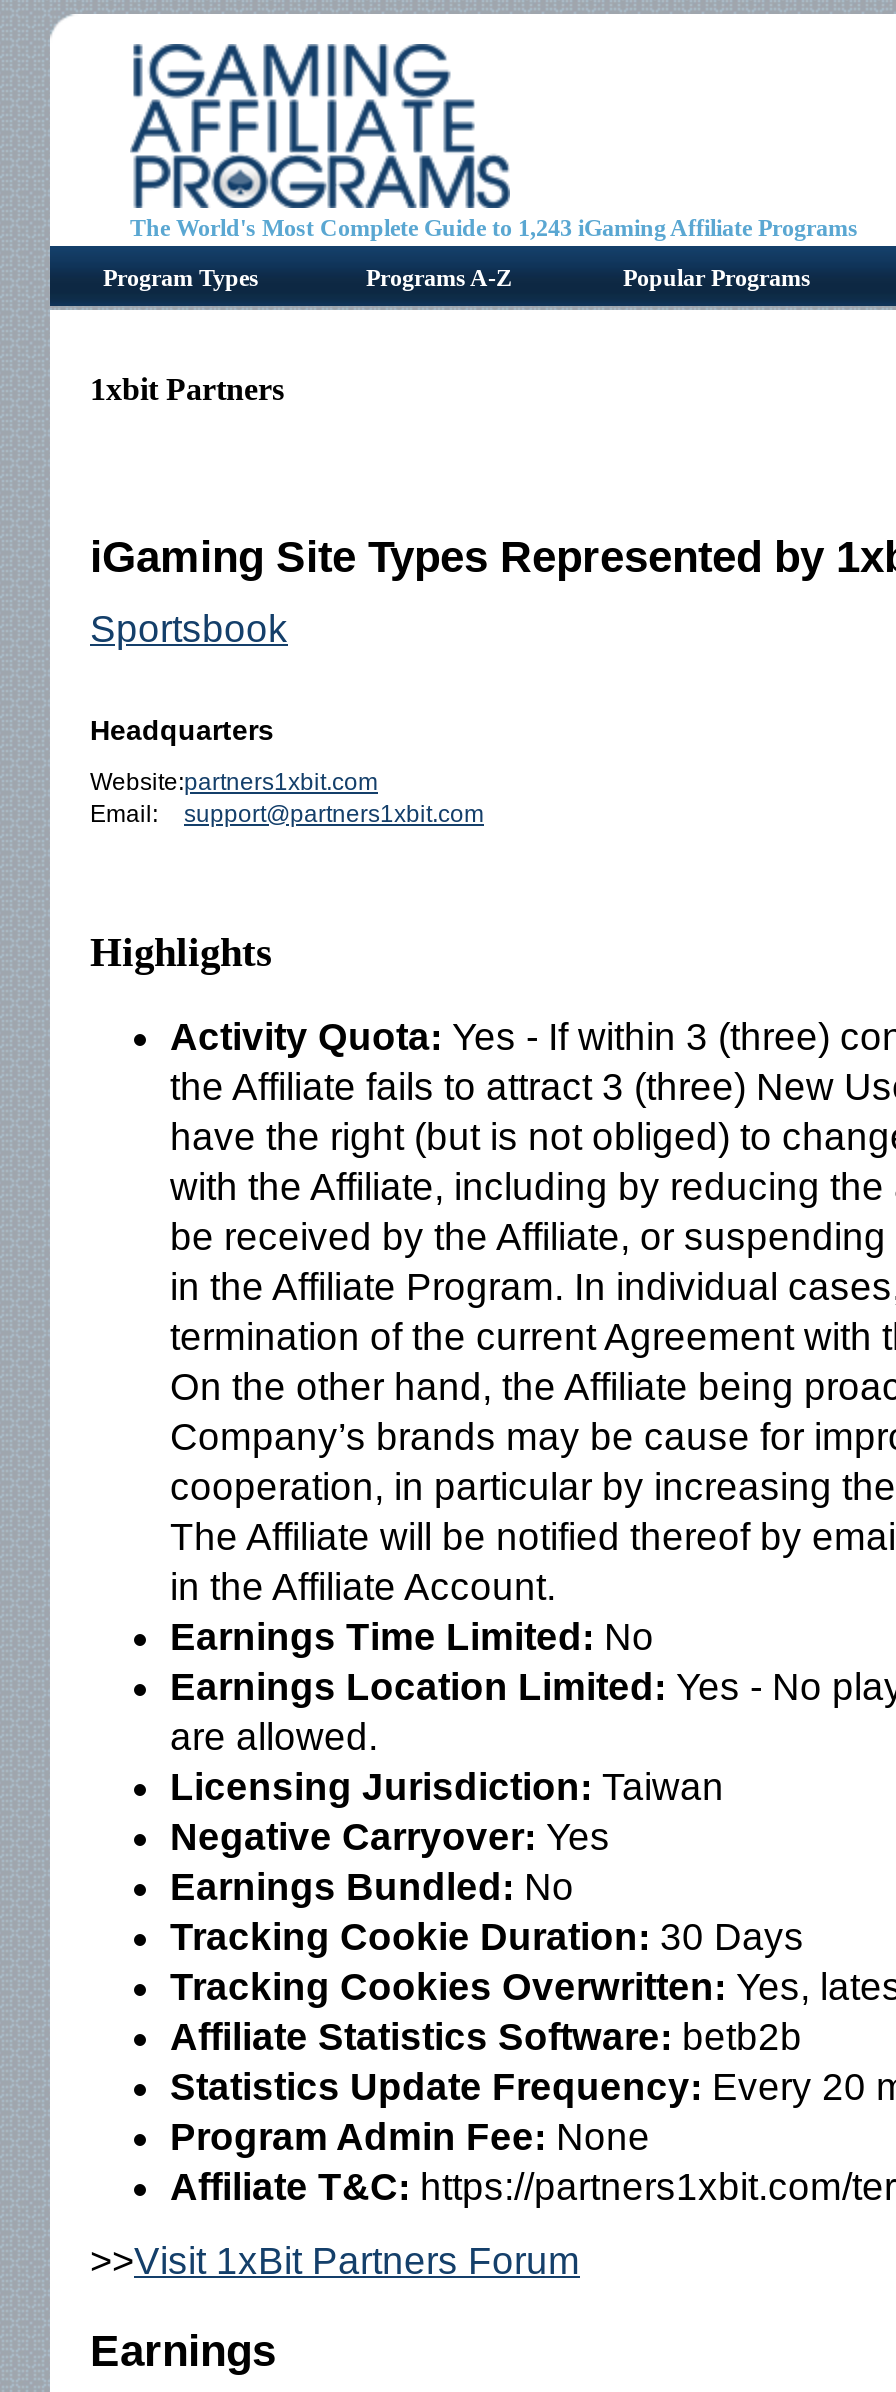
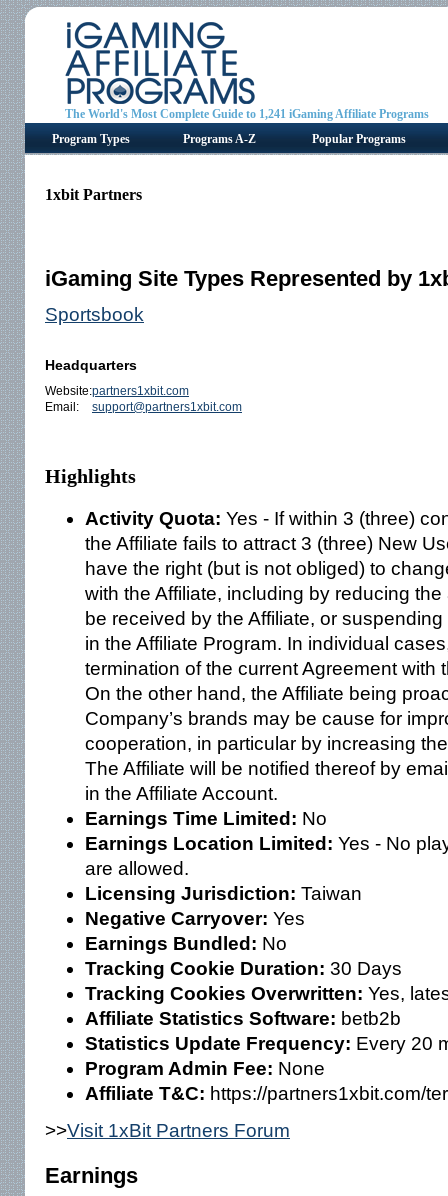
- The World's Most Complete Guide to 1,243 iGaming Affiliate Programs
+ The World's Most Complete Guide to 1,241 iGaming Affiliate Programs
